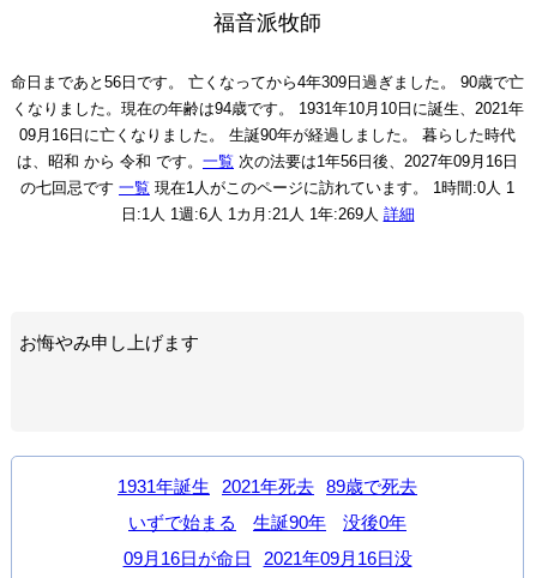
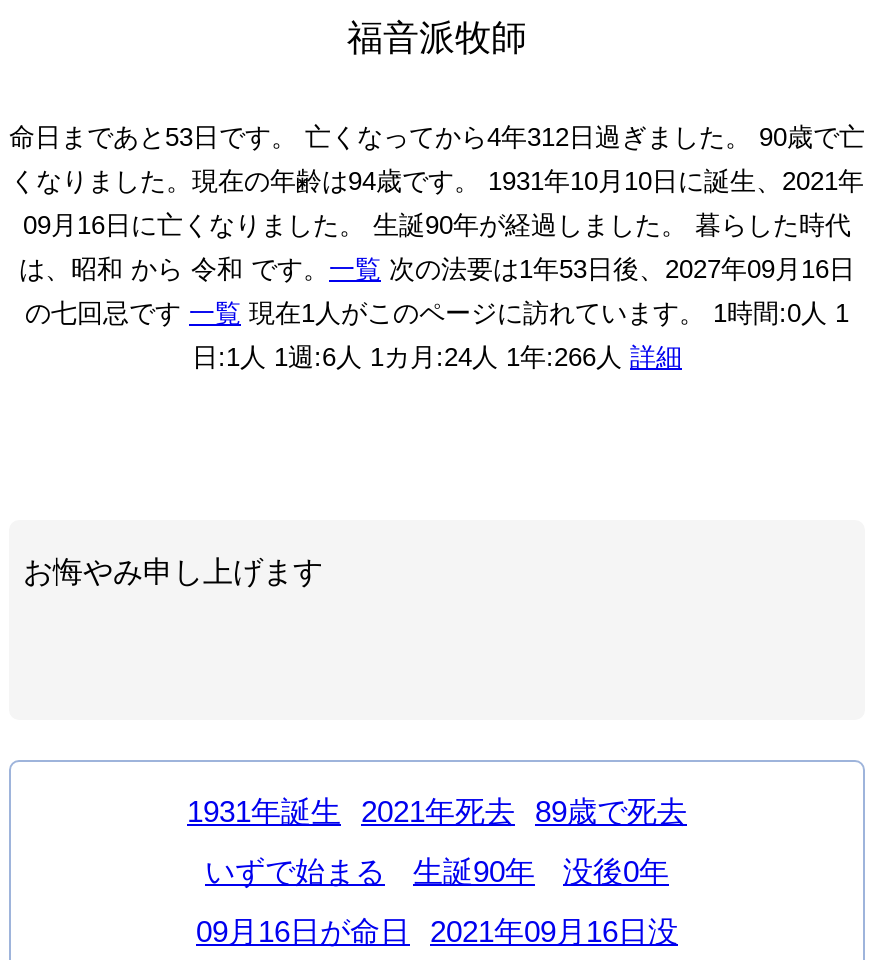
- 命日まであと56日です。 亡くなってから4年309日過ぎました。 90歳で亡
+ 命日まであと53日です。 亡くなってから4年312日過ぎました。 90歳で亡

- は、昭和 から 令和 です。一覧 次の法要は1年56日後、2027年09月16日
+ は、昭和 から 令和 です。一覧 次の法要は1年53日後、2027年09月16日

- 日:1人 1週:6人 1カ月:21人 1年:269人詳細
+ 日:1人 1週:6人 1カ月:24人 1年:266人詳細
